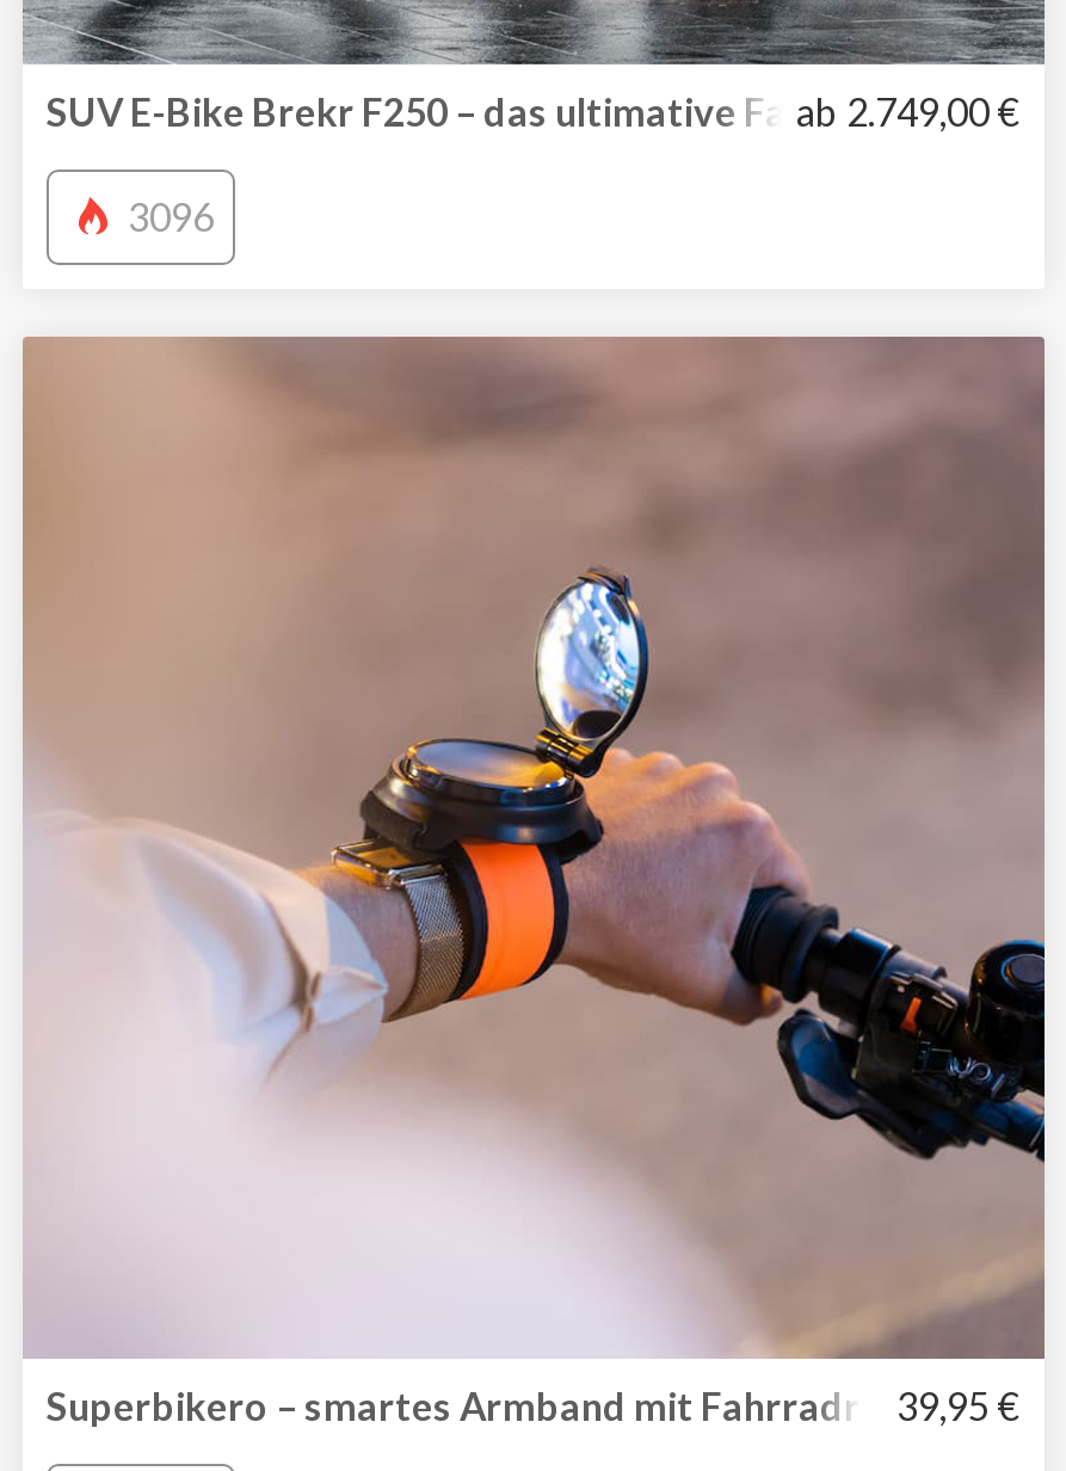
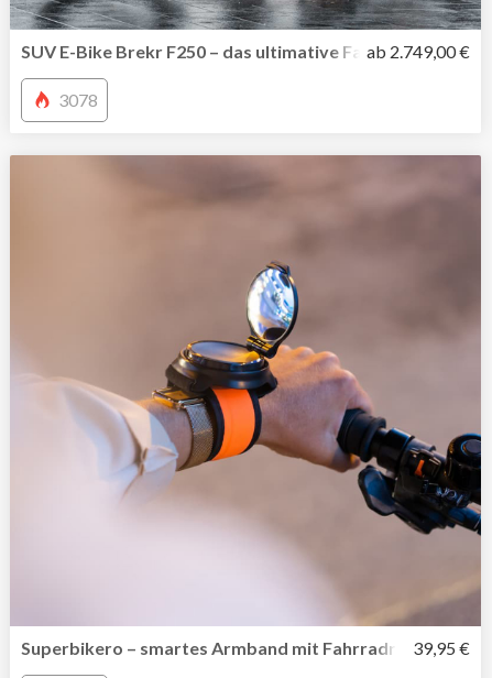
- 3096
+ 3078
